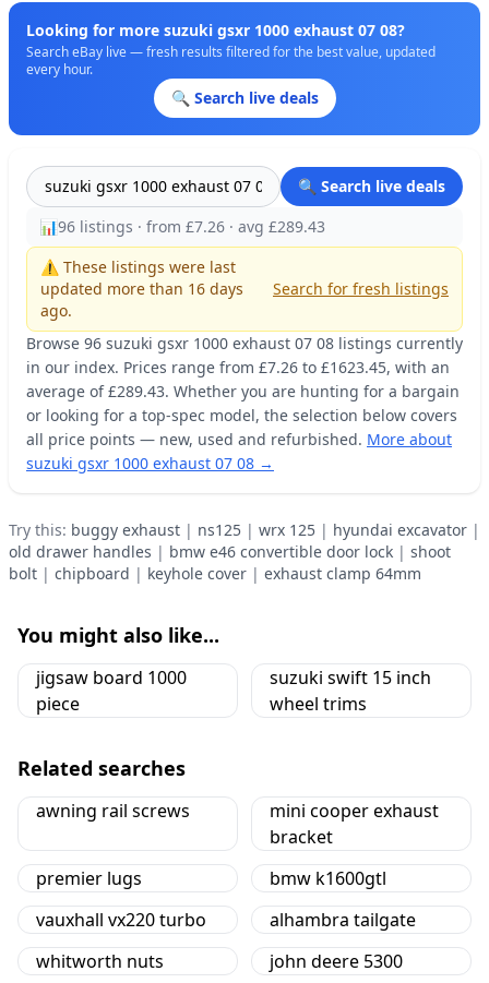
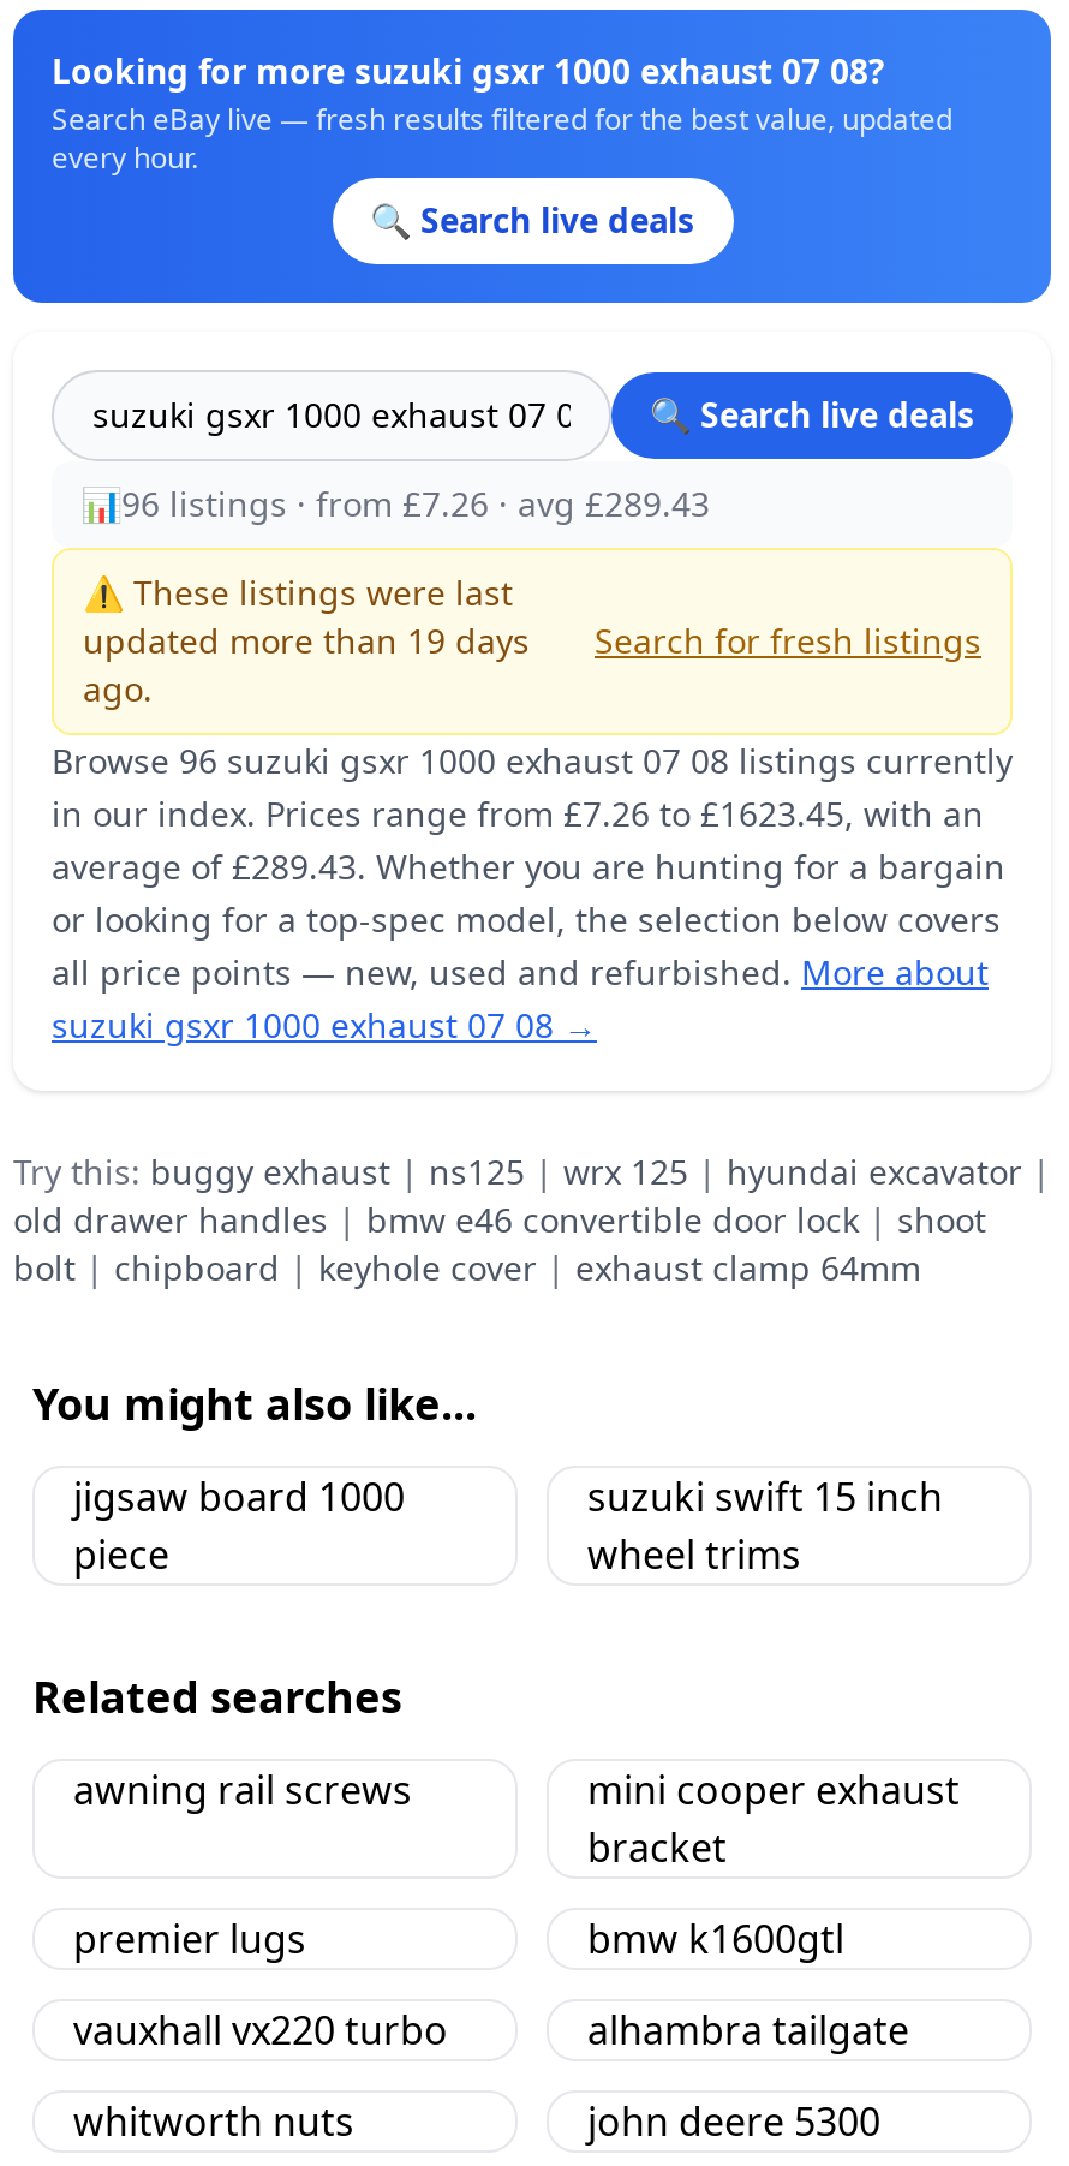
- updated more than 16 days
+ updated more than 19 days
